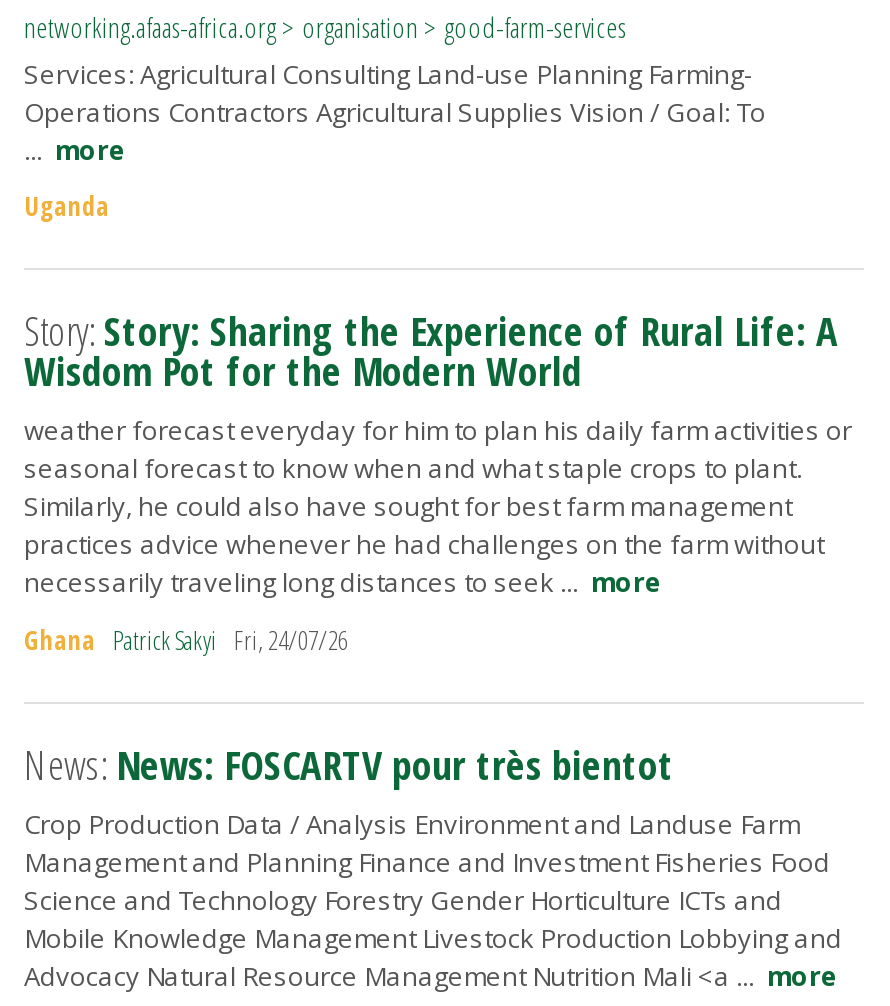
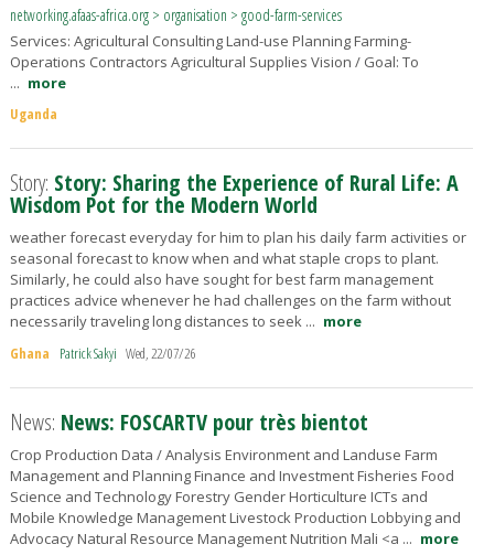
- Ghana Patrick Sakyi Fri, 24/07/26
+ Ghana Patrick Sakyi Wed, 22/07/26
